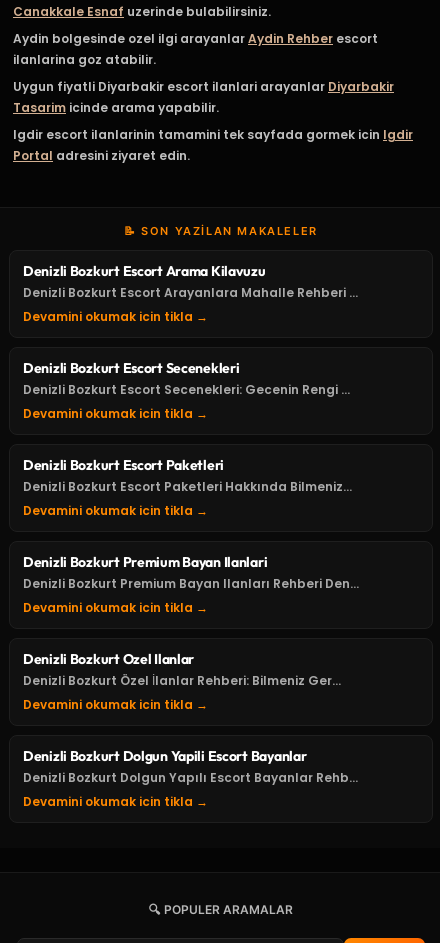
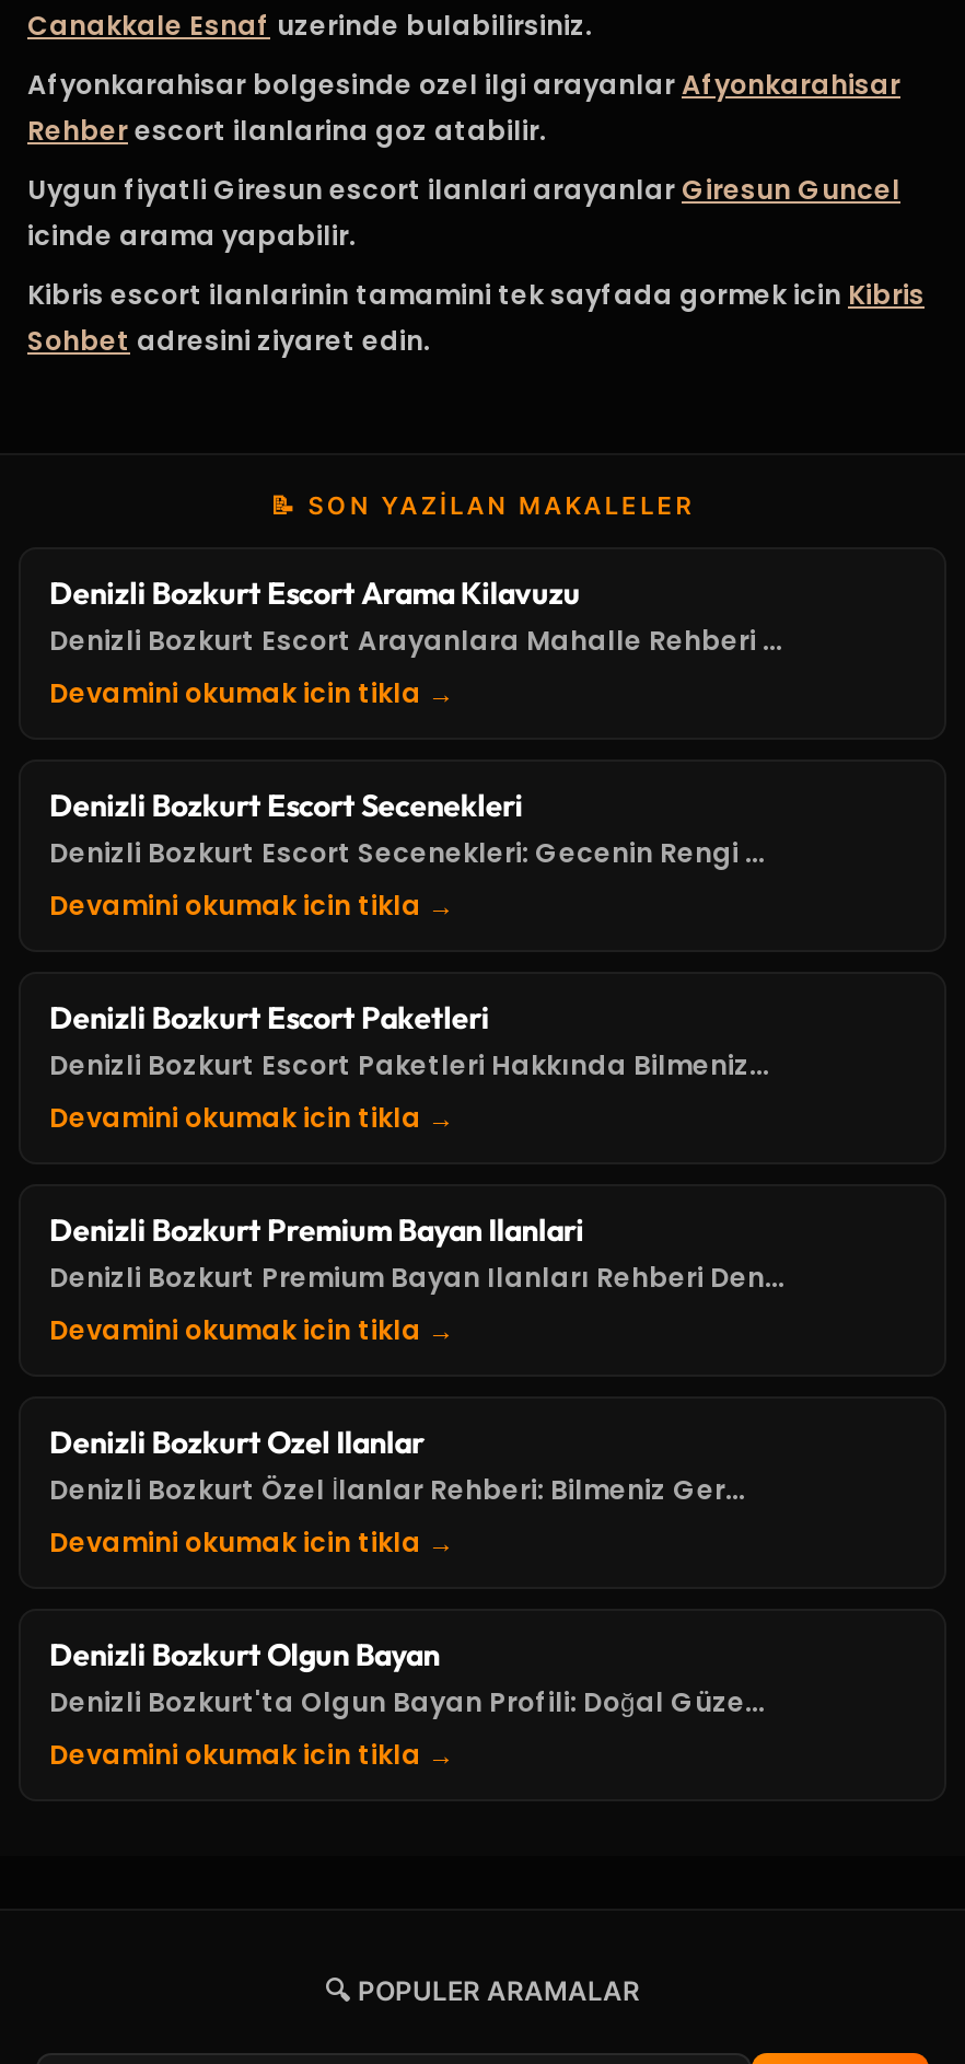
- Aydin bolgesinde ozel ilgi arayanlar Aydin Rehber escort
- ilanlarina goz atabilir.
+ Afyonkarahisar bolgesinde ozel ilgi arayanlar Afyonkarahisar
+ Rehber escort ilanlarina goz atabilir.

- Uygun fiyatli Diyarbakir escort ilanlari arayanlar Diyarbakir
- Tasarim icinde arama yapabilir.
+ Uygun fiyatli Giresun escort ilanlari arayanlar Giresun Guncel
+ icinde arama yapabilir.

- Igdir escort ilanlarinin tamamini tek sayfada gormek icin Igdir
- Portal adresini ziyaret edin.
+ Kibris escort ilanlarinin tamamini tek sayfada gormek icin Kibris
+ Sohbet adresini ziyaret edin.

- Denizli Bozkurt Dolgun Yapili Escort Bayanlar
- Denizli Bozkurt Dolgun Yapılı Escort Bayanlar Rehb...
+ Denizli Bozkurt Olgun Bayan
+ Denizli Bozkurt'ta Olgun Bayan Profili: Doğal Güze...
